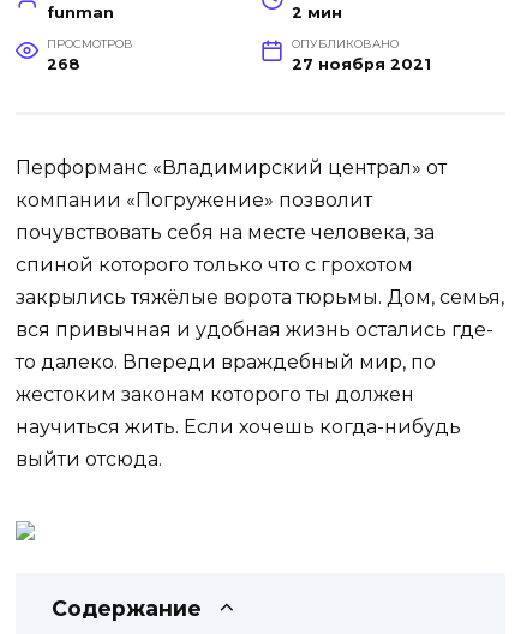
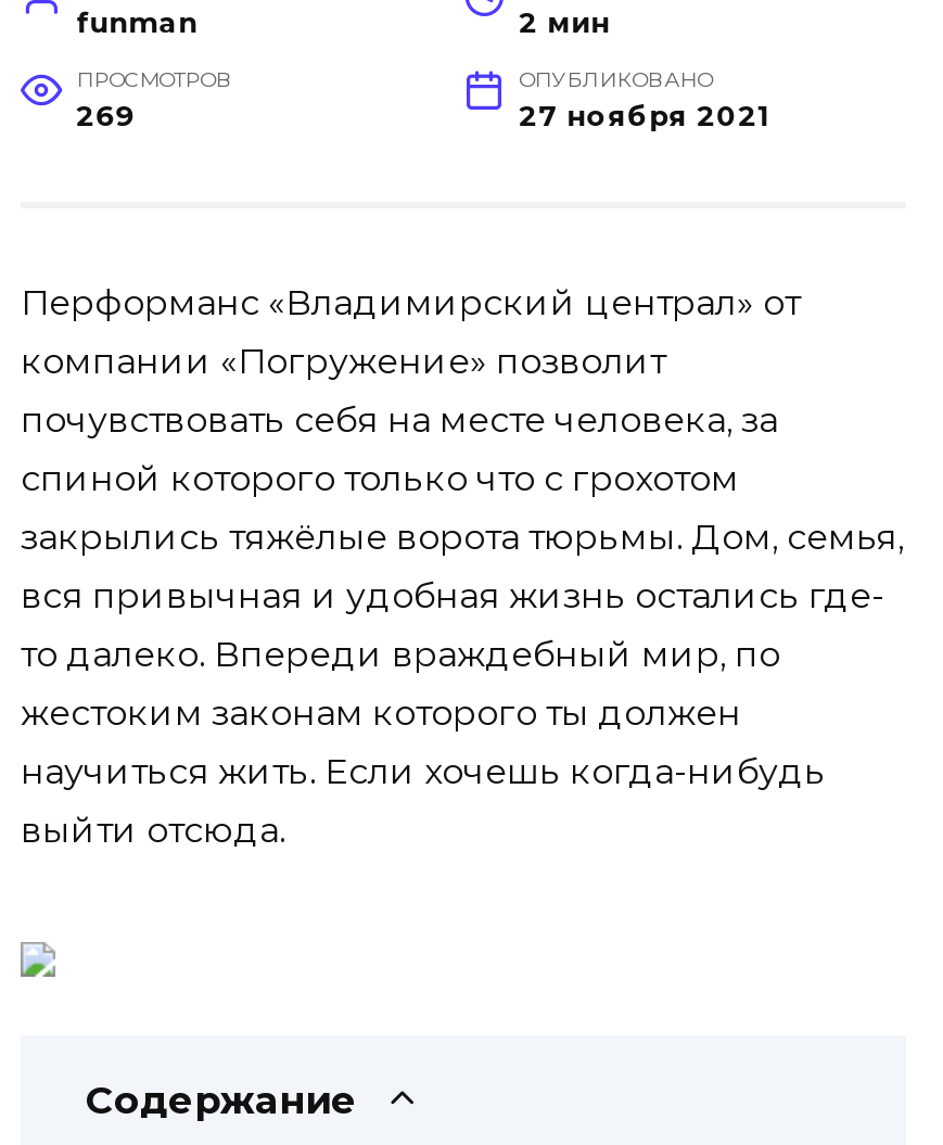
- 268
+ 269
